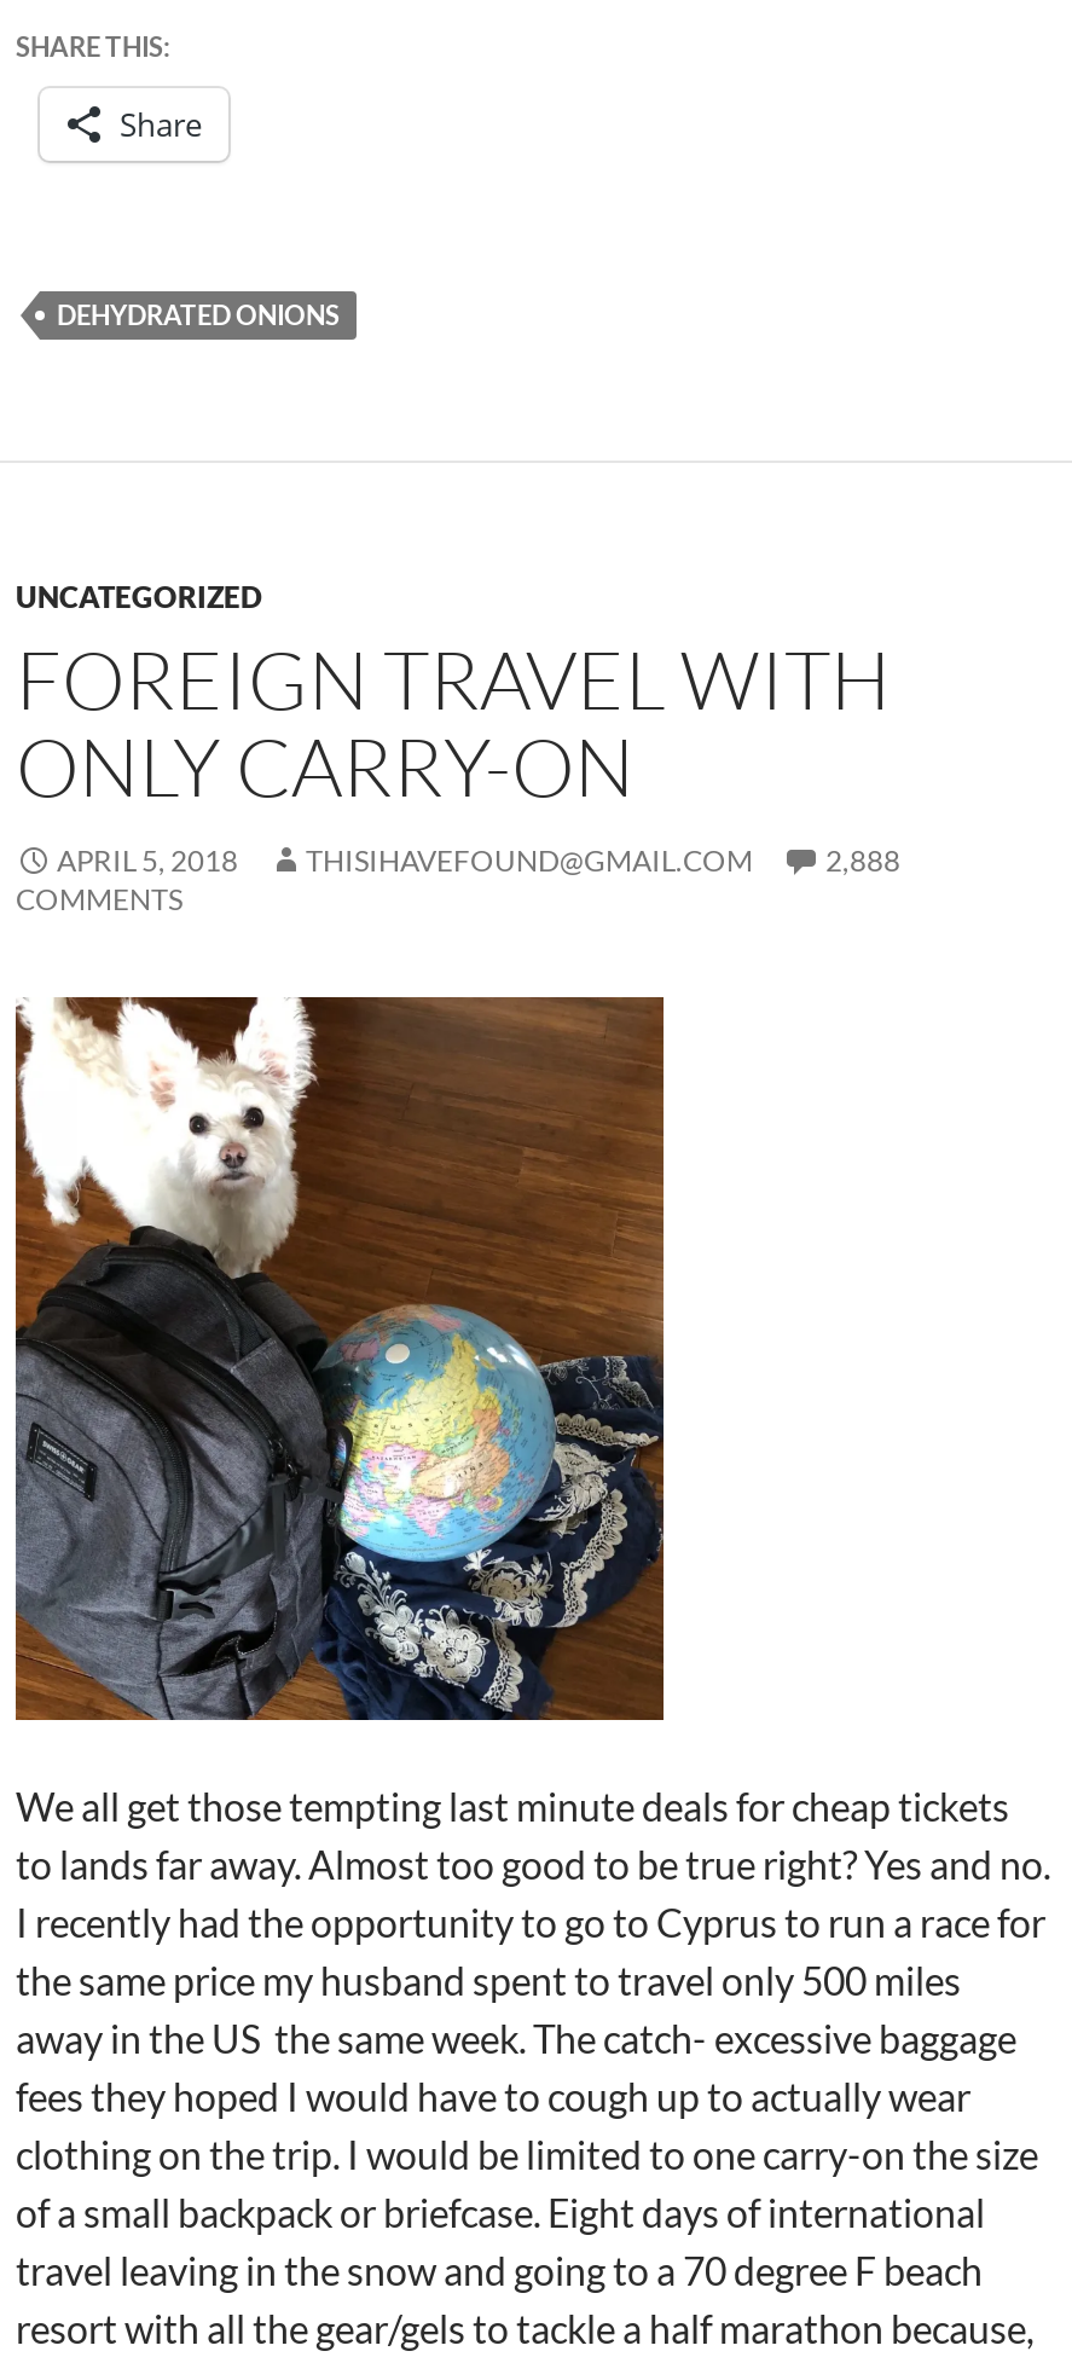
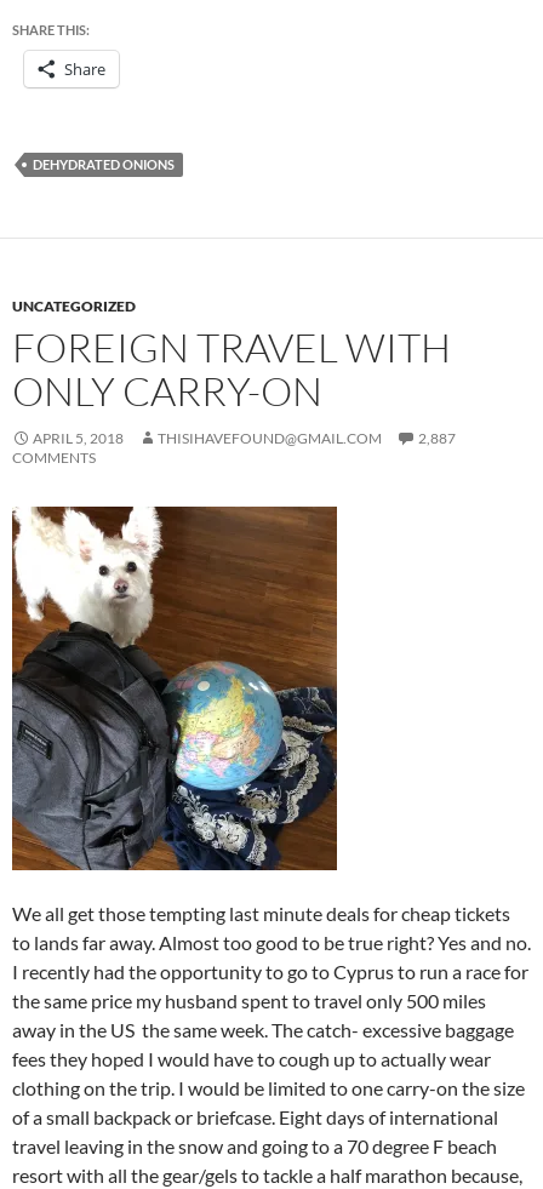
- APRIL 5, 2018 THISIHAVEFOUND@GMAIL.COM 2,888
+ APRIL 5, 2018 THISIHAVEFOUND@GMAIL.COM 2,887
